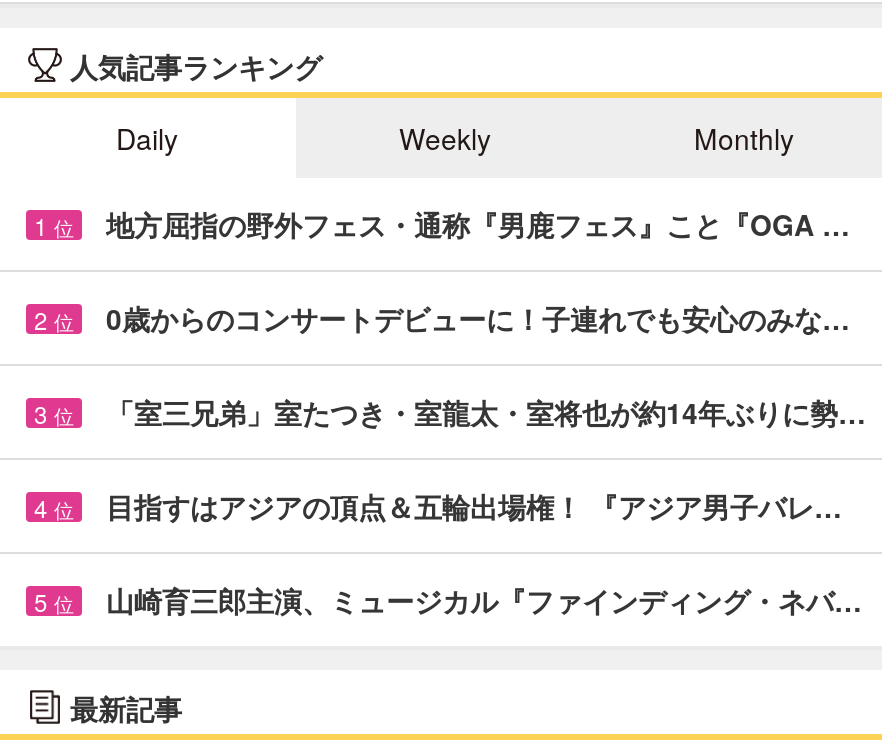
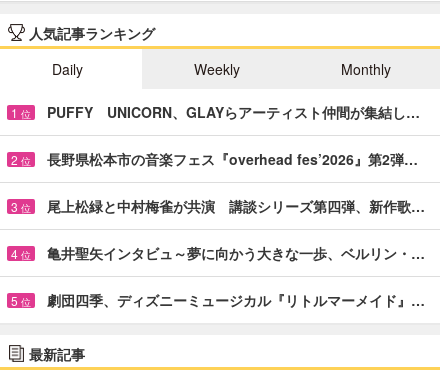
- 地方屈指の野外フェス・通称『男鹿フェス』こと『OGA …
+ PUFFY UNICORN、GLAYらアーティスト仲間が集結し…

- 0歳からのコンサートデビューに！子連れでも安心のみな…
+ 長野県松本市の音楽フェス『overhead fes’2026』第2弾…

- 「室三兄弟」室たつき・室龍太・室将也が約14年ぶりに勢…
+ 尾上松緑と中村梅雀が共演 講談シリーズ第四弾、新作歌…

- 目指すはアジアの頂点＆五輪出場権！ 『アジア男子バレ…
+ 亀井聖矢インタビュ～夢に向かう大きな一歩、ベルリン・…

- 山崎育三郎主演、ミュージカル『ファインディング・ネバ…
+ 劇団四季、ディズニーミュージカル『リトルマーメイド』…
